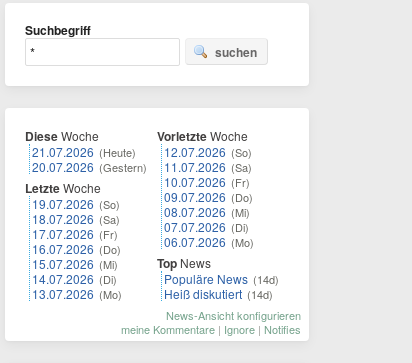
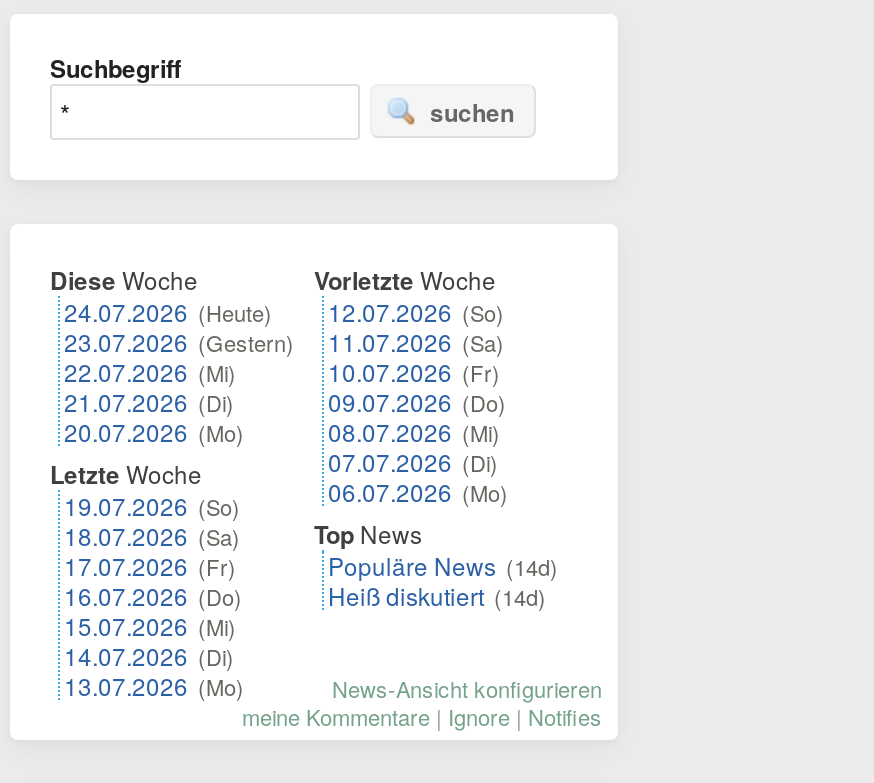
- 21.07.2026 (Heute)
- 20.07.2026 (Gestern)
+ 24.07.2026 (Heute)
+ 23.07.2026 (Gestern)
+ 22.07.2026 (Mi)
+ 21.07.2026 (Di)
+ 20.07.2026 (Mo)

moved down: Letzte Woche | 19.07.2026 (So) | 18.07.2026 (Sa) | 17.07.2026 (Fr) | 16.07.2026 (Do) | 15.07.2026 (Mi) | 14.07.2026 (Di) | 13.07.2026 (Mo)
